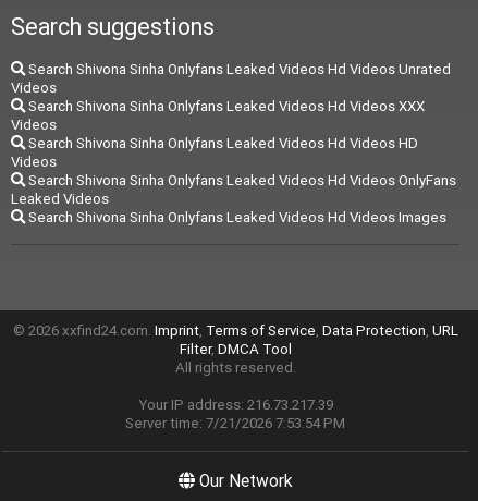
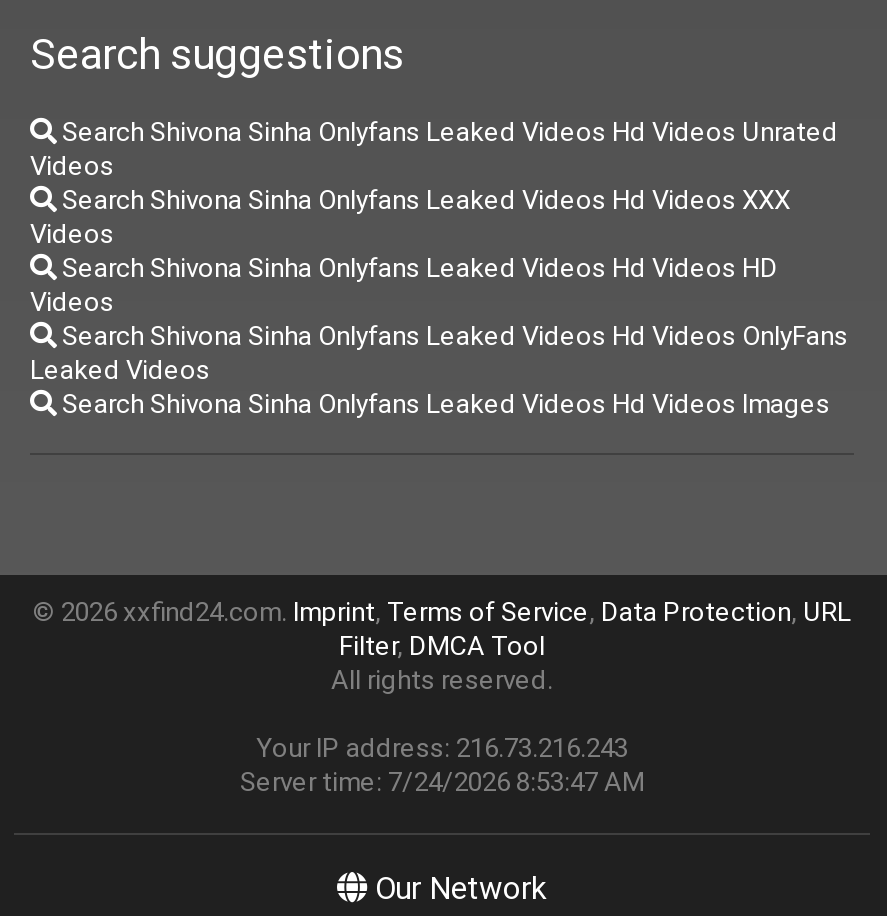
- Your IP address: 216.73.217.39
+ Your IP address: 216.73.216.243

- Server time: 7/21/2026 7:53:54 PM
+ Server time: 7/24/2026 8:53:47 AM
